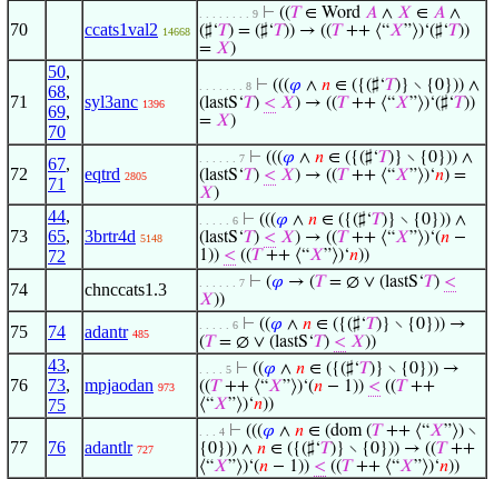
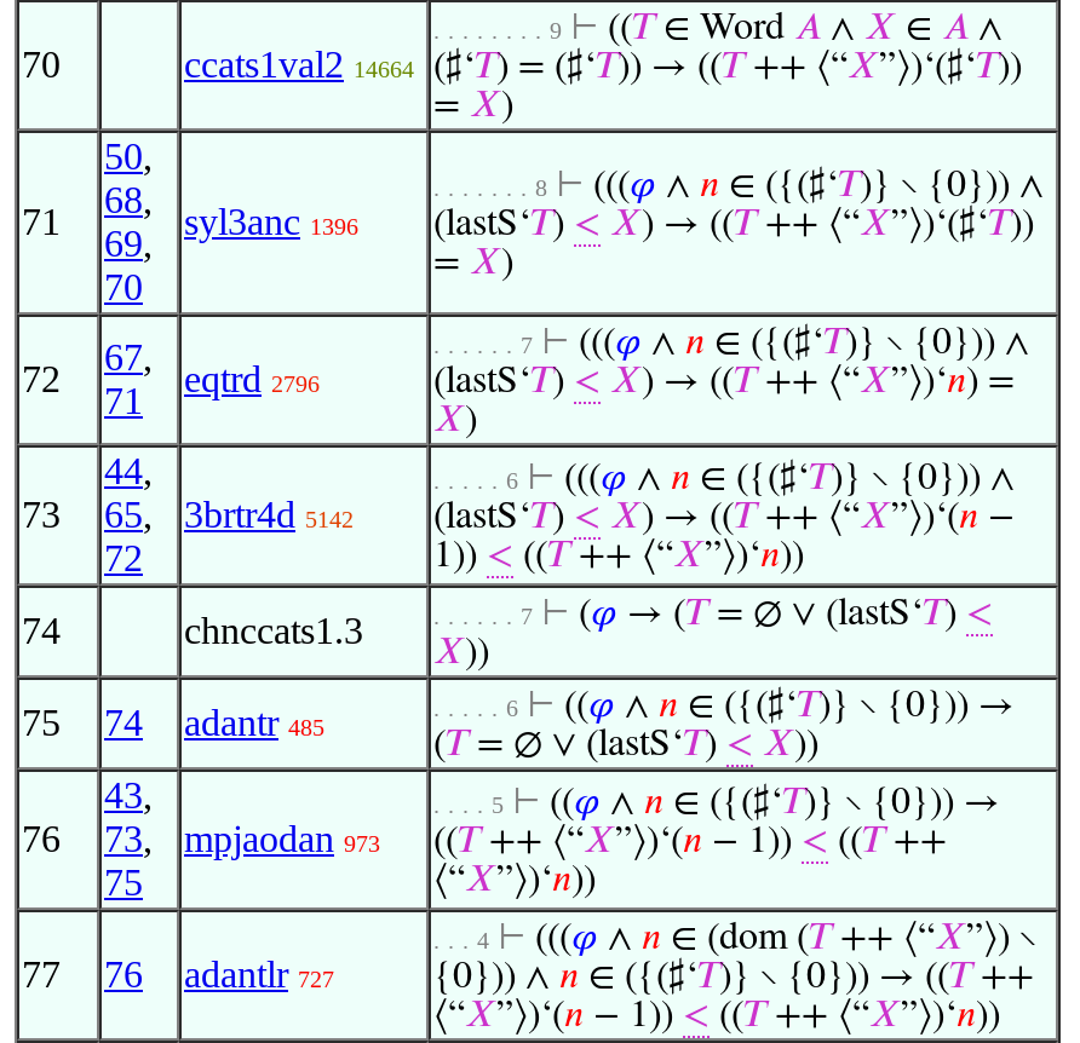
- ccats1val2 14668
+ ccats1val2 14664

- eqtrd 2805
+ eqtrd 2796

- 73 65, 3brtr4d 5148
+ 73 65, 3brtr4d 5142
